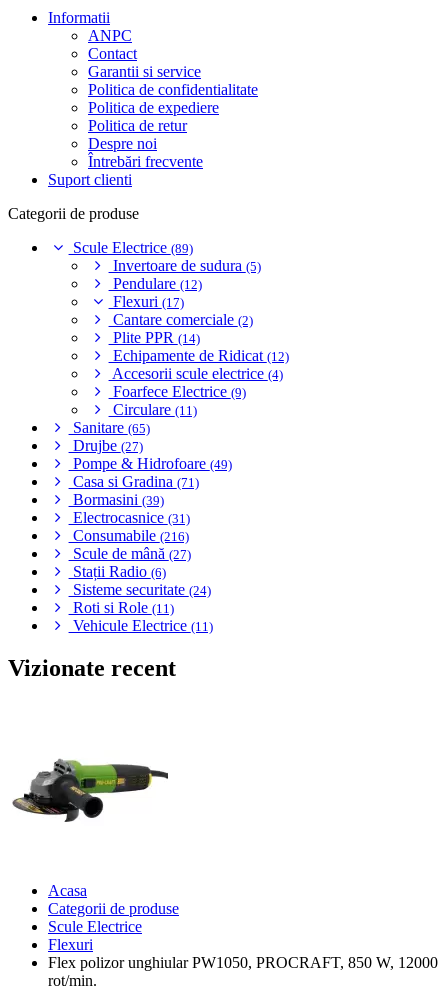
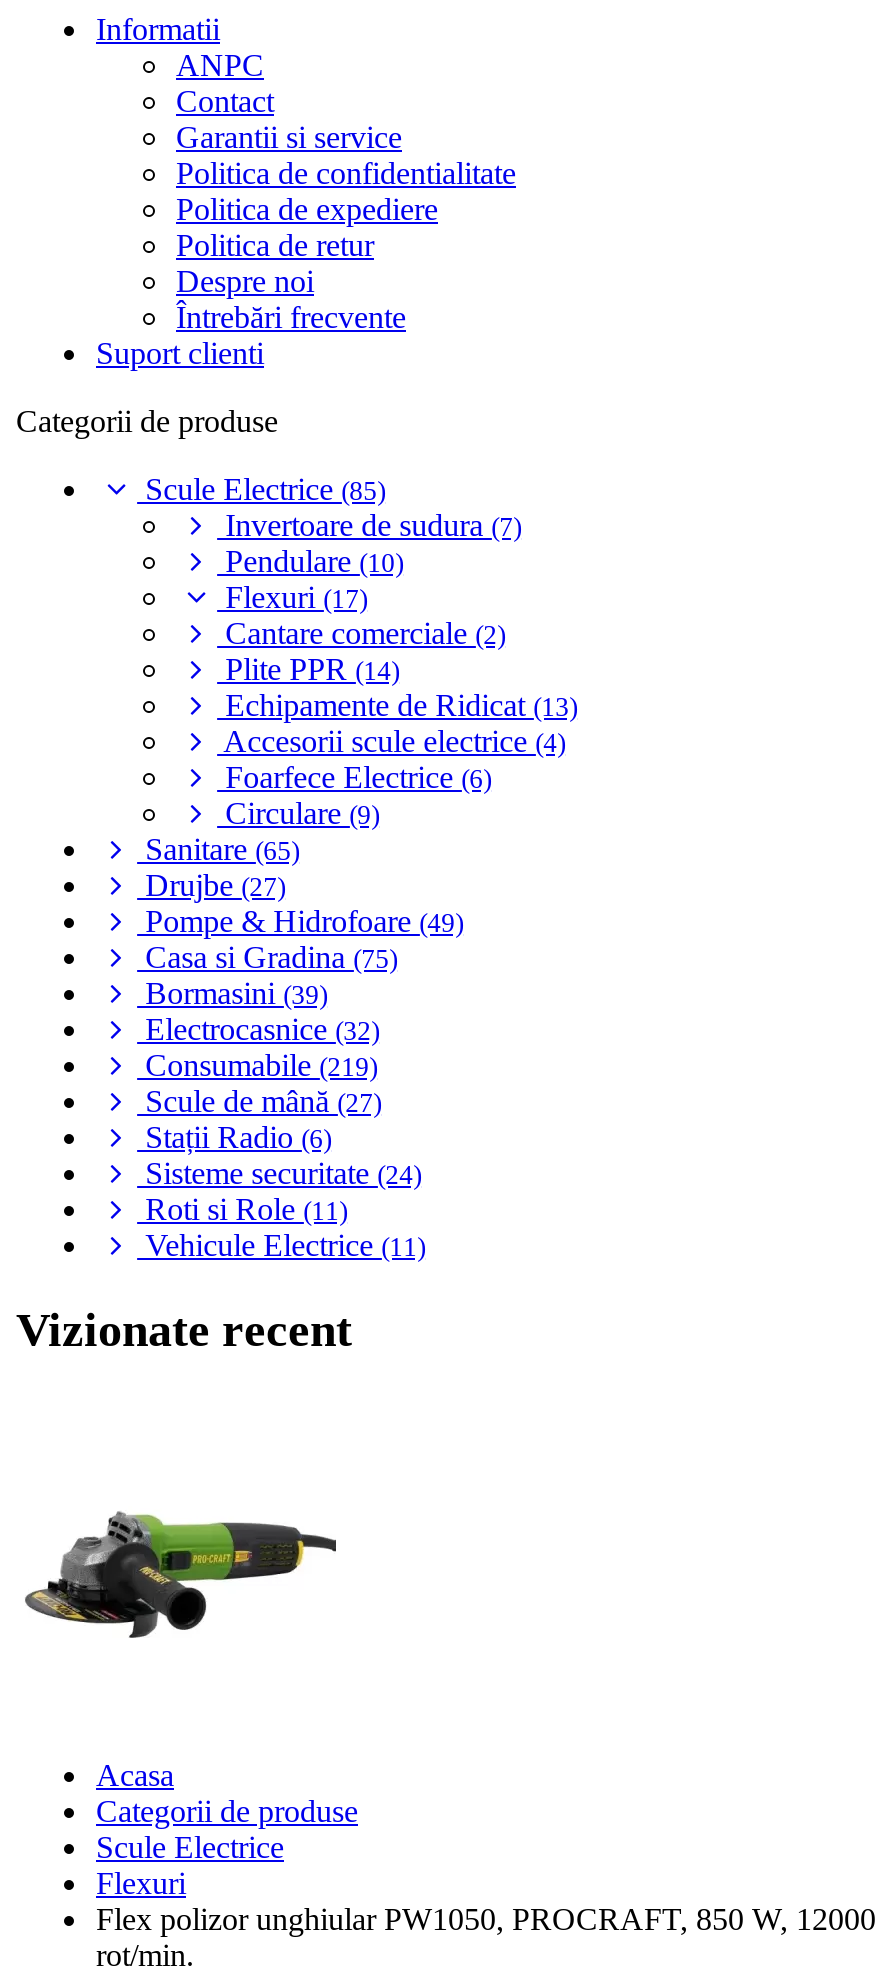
- Scule Electrice (89)
+ Scule Electrice (85)

- Invertoare de sudura (5)
+ Invertoare de sudura (7)

- Pendulare (12)
+ Pendulare (10)

- Echipamente de Ridicat (12)
+ Echipamente de Ridicat (13)

- Foarfece Electrice (9)
+ Foarfece Electrice (6)

- Circulare (11)
+ Circulare (9)

- Casa si Gradina (71)
+ Casa si Gradina (75)

- Electrocasnice (31)
+ Electrocasnice (32)

- Consumabile (216)
+ Consumabile (219)
